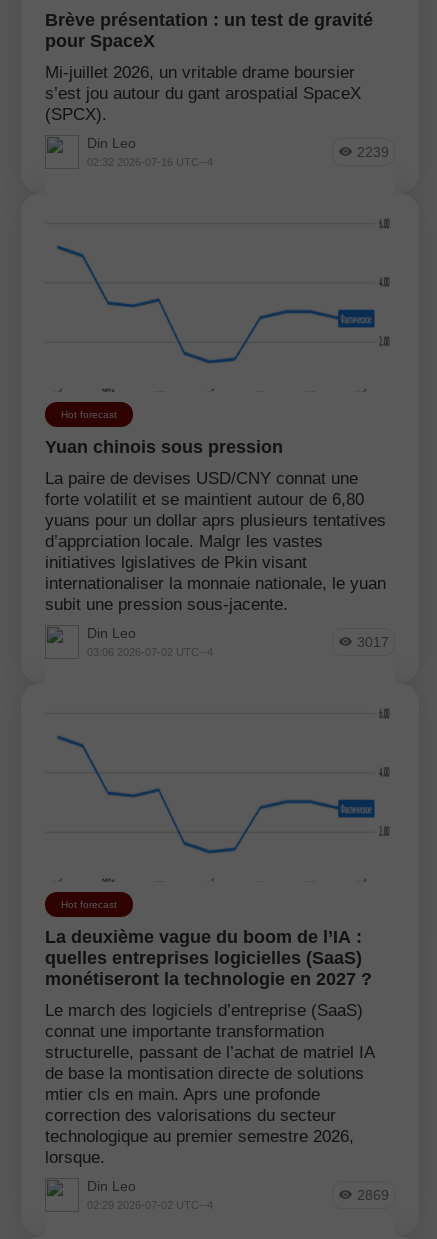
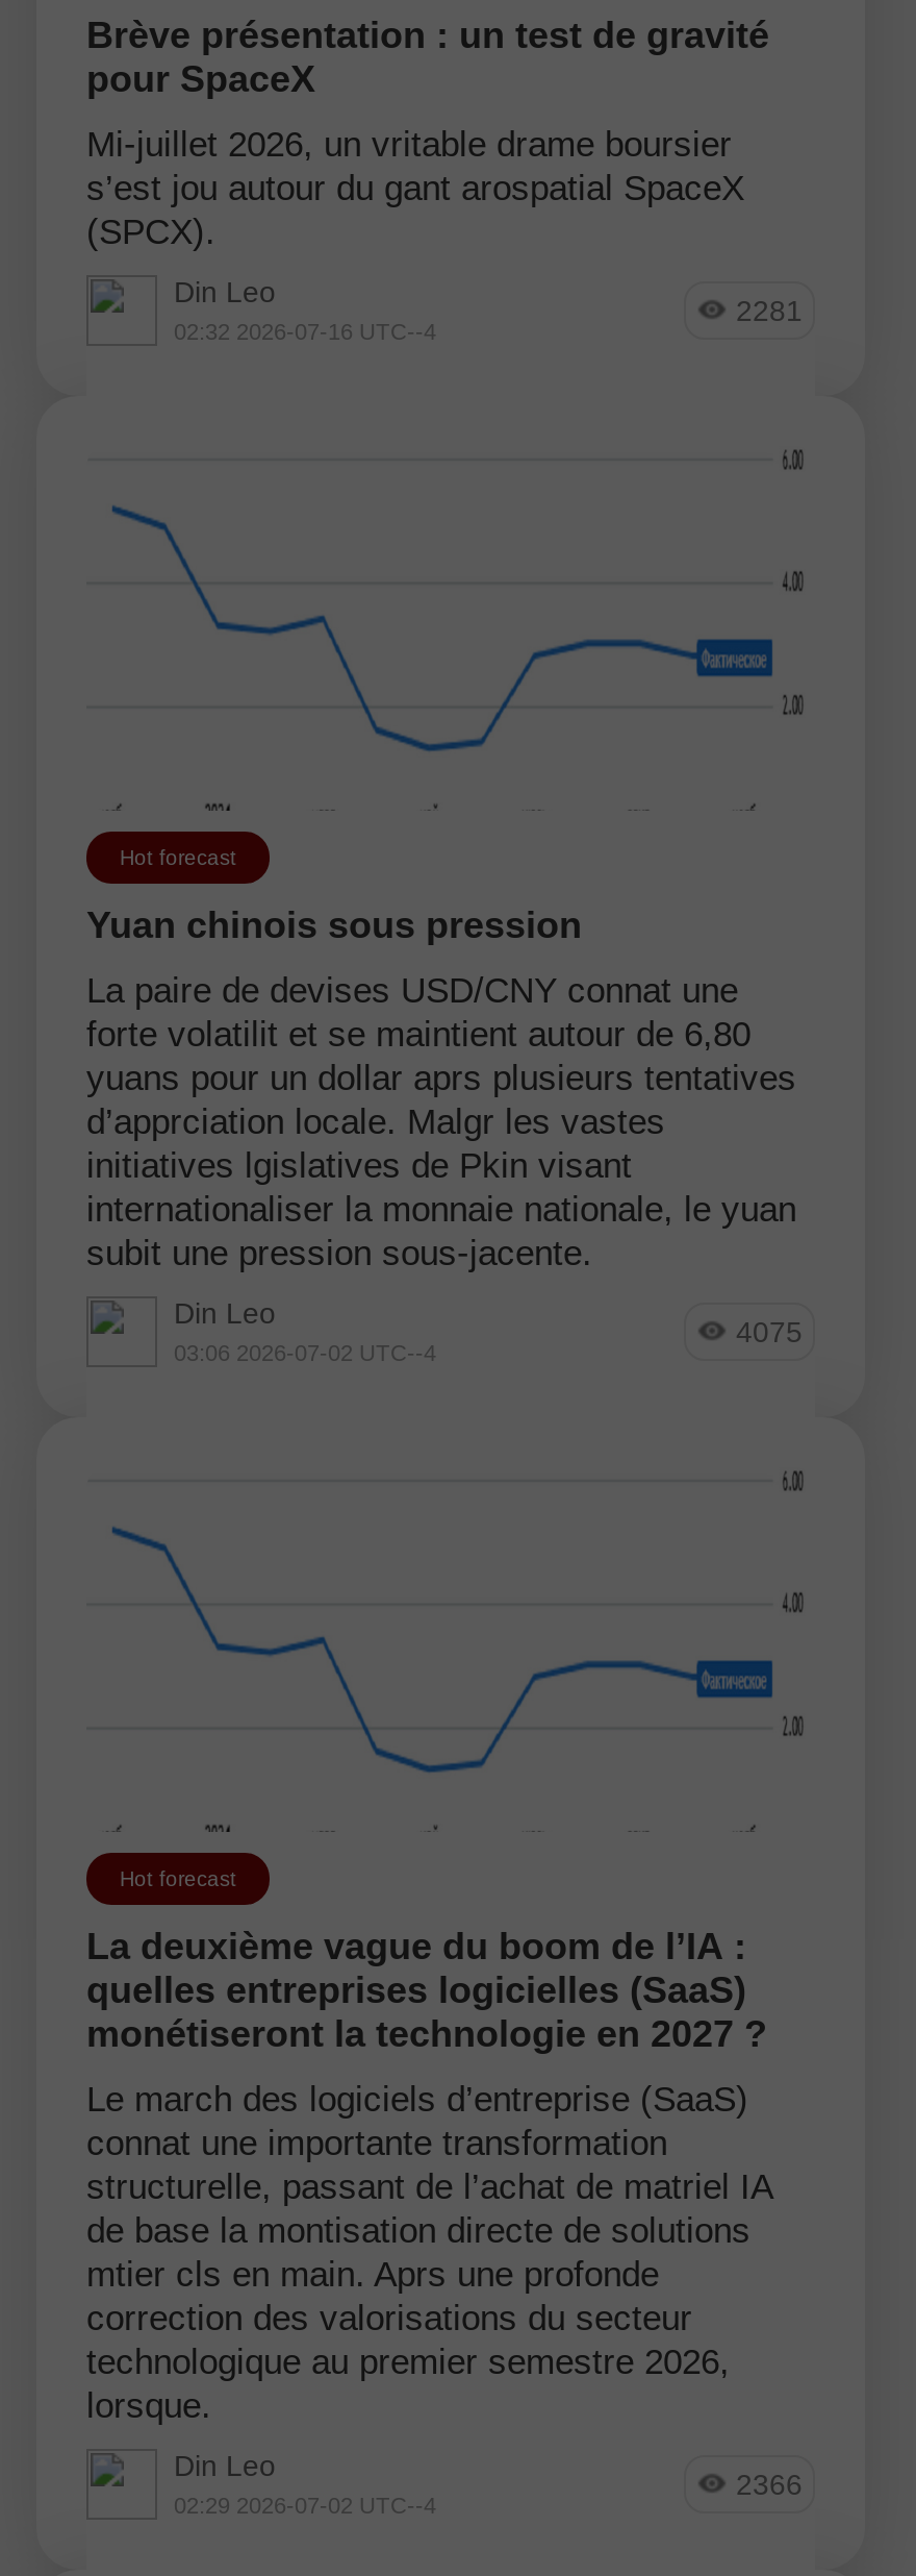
- 2239
+ 2281

- 3017
+ 4075

- 2869
+ 2366
